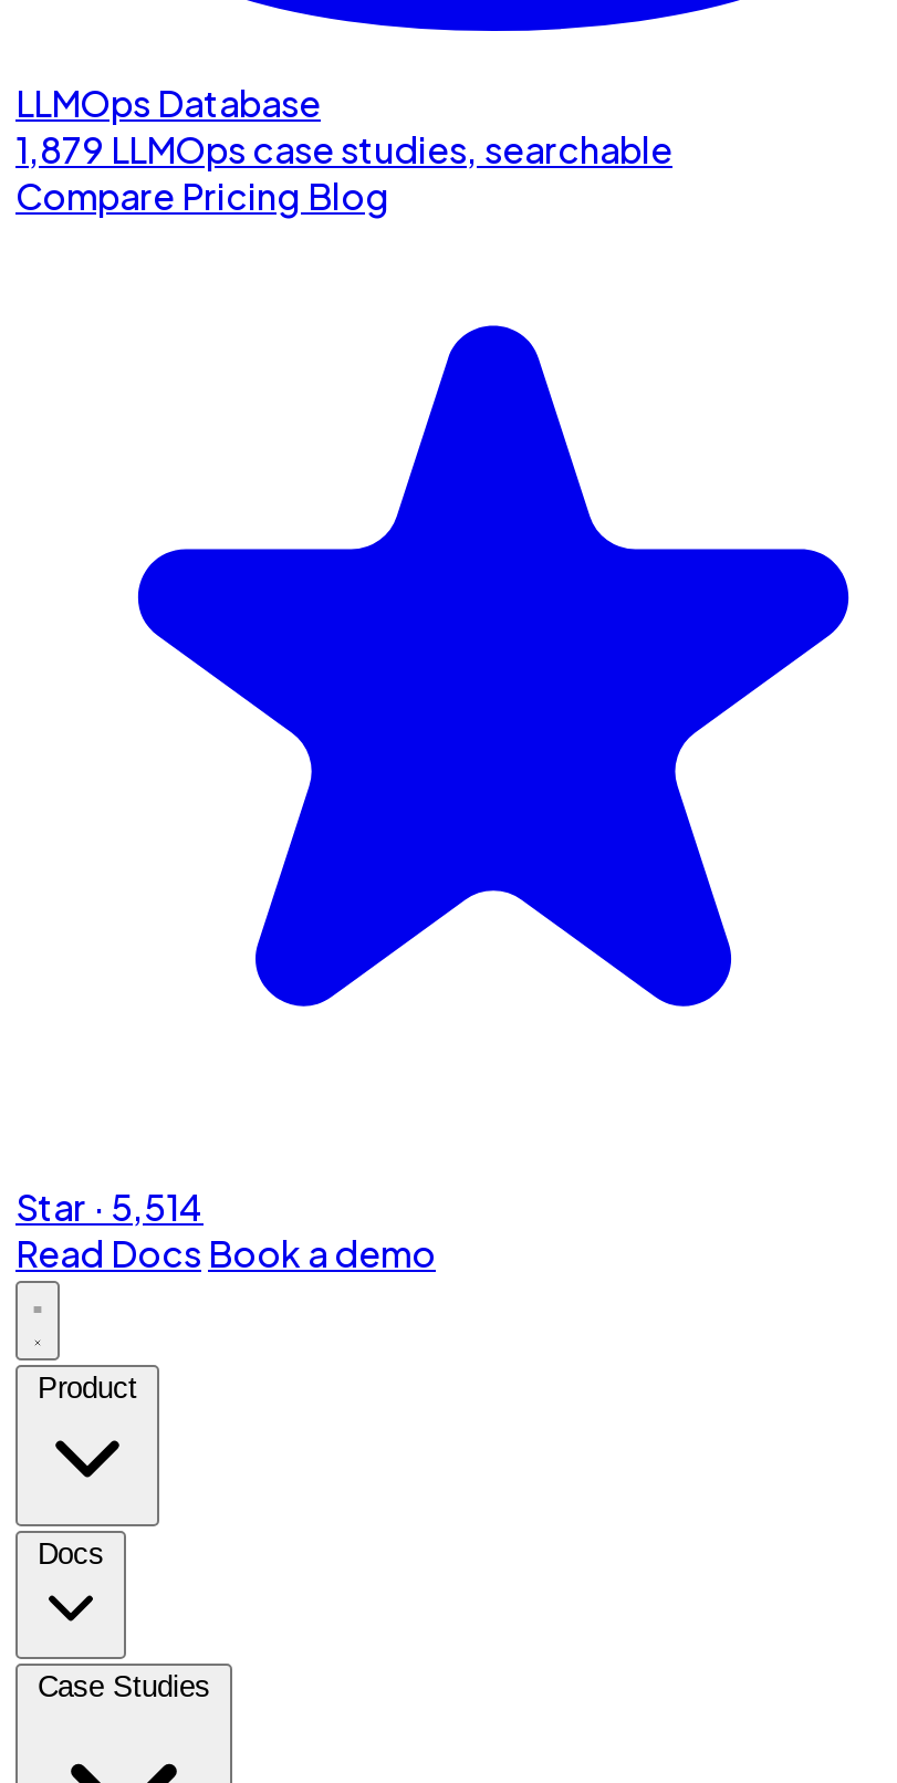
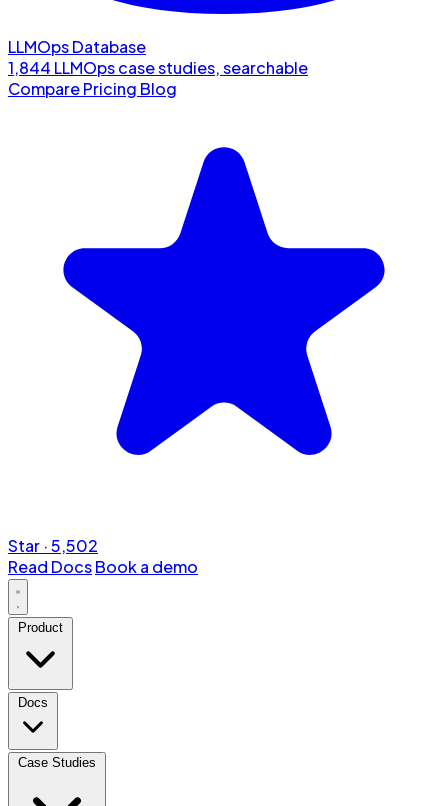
- 1,879 LLMOps case studies, searchable
+ 1,844 LLMOps case studies, searchable

- Star · 5,514
+ Star · 5,502
